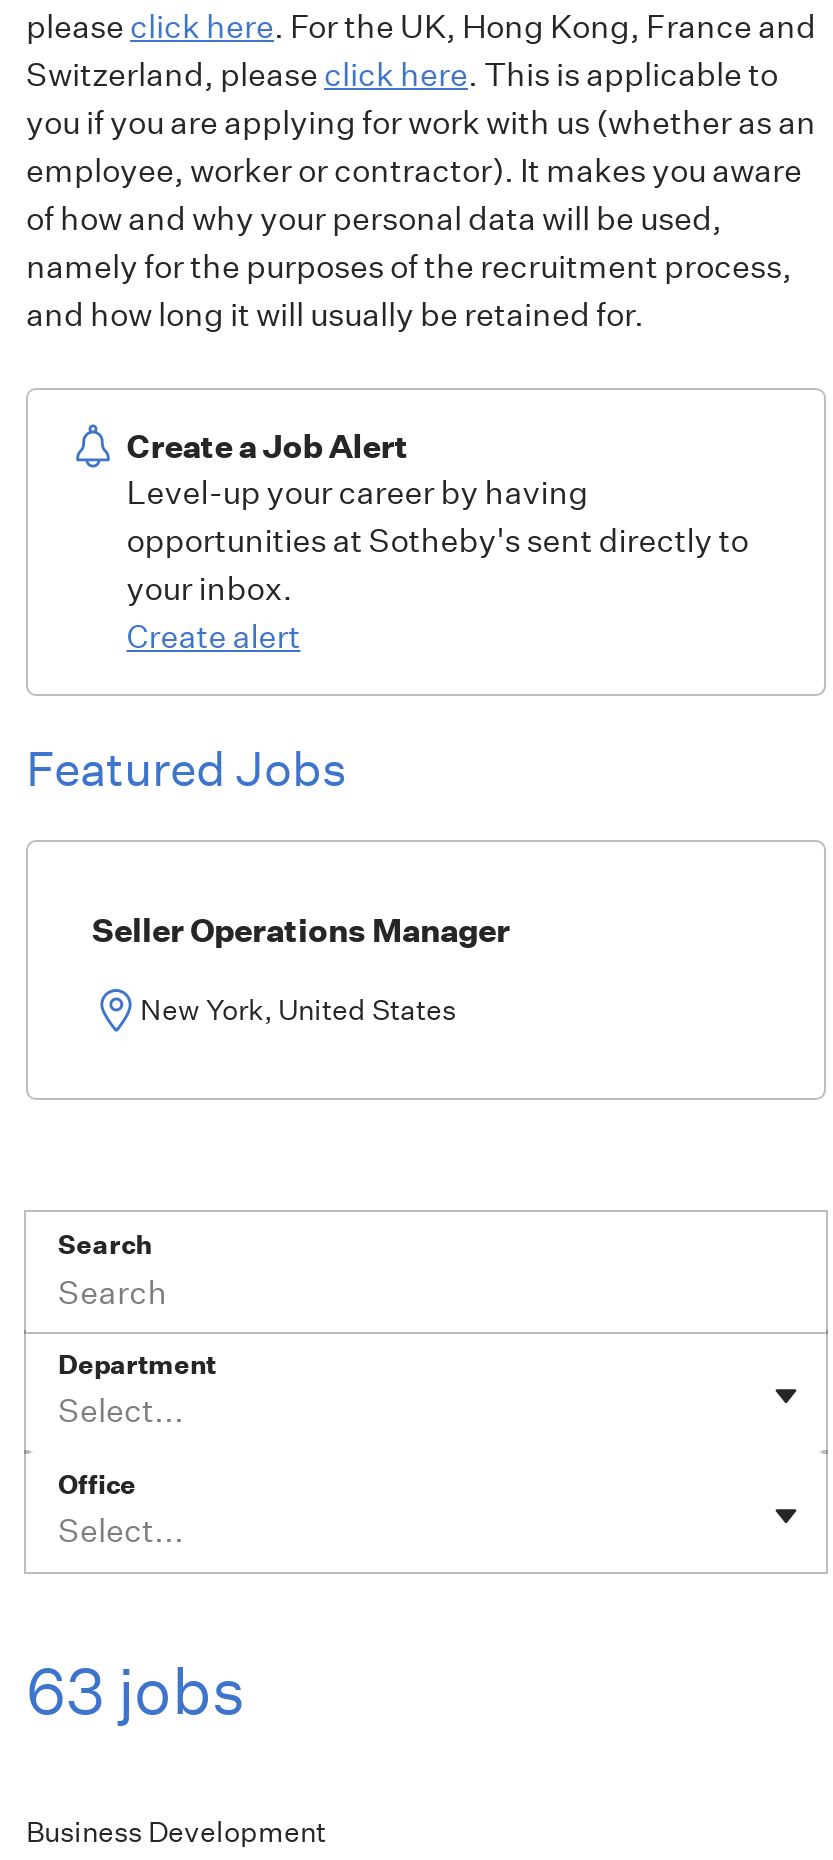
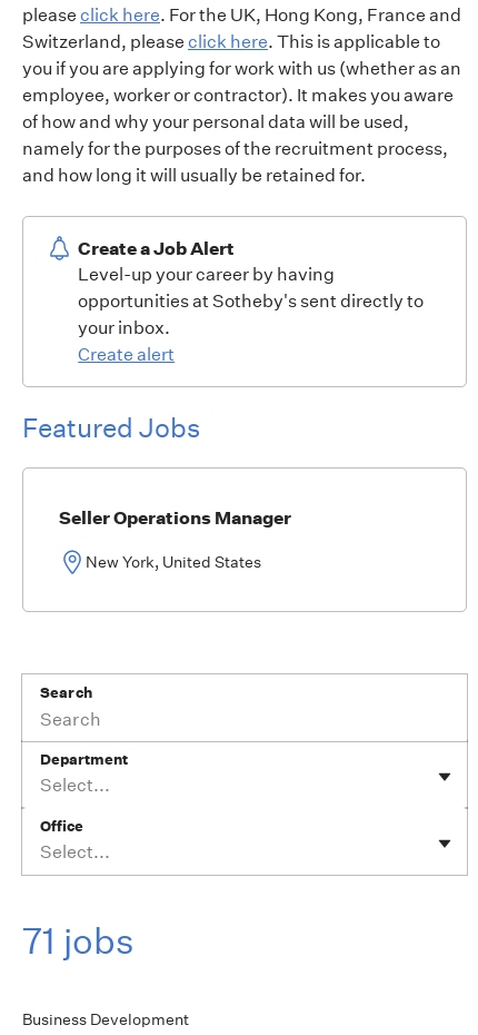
- 63 jobs
+ 71 jobs
